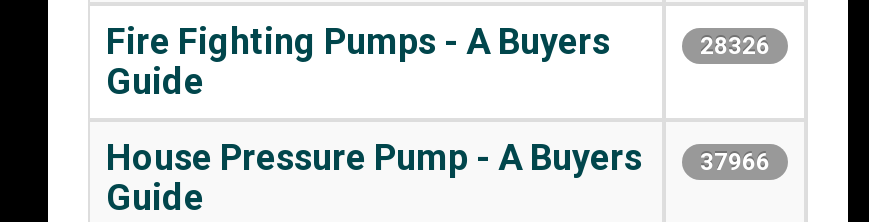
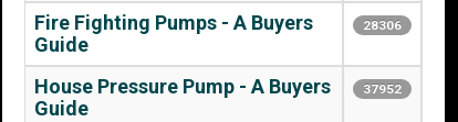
- 28326
+ 28306

- 37966
+ 37952
